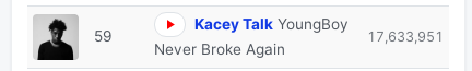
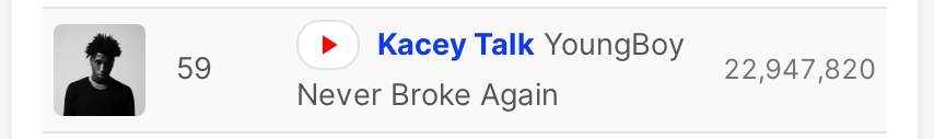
- 17,633,951
+ 22,947,820
